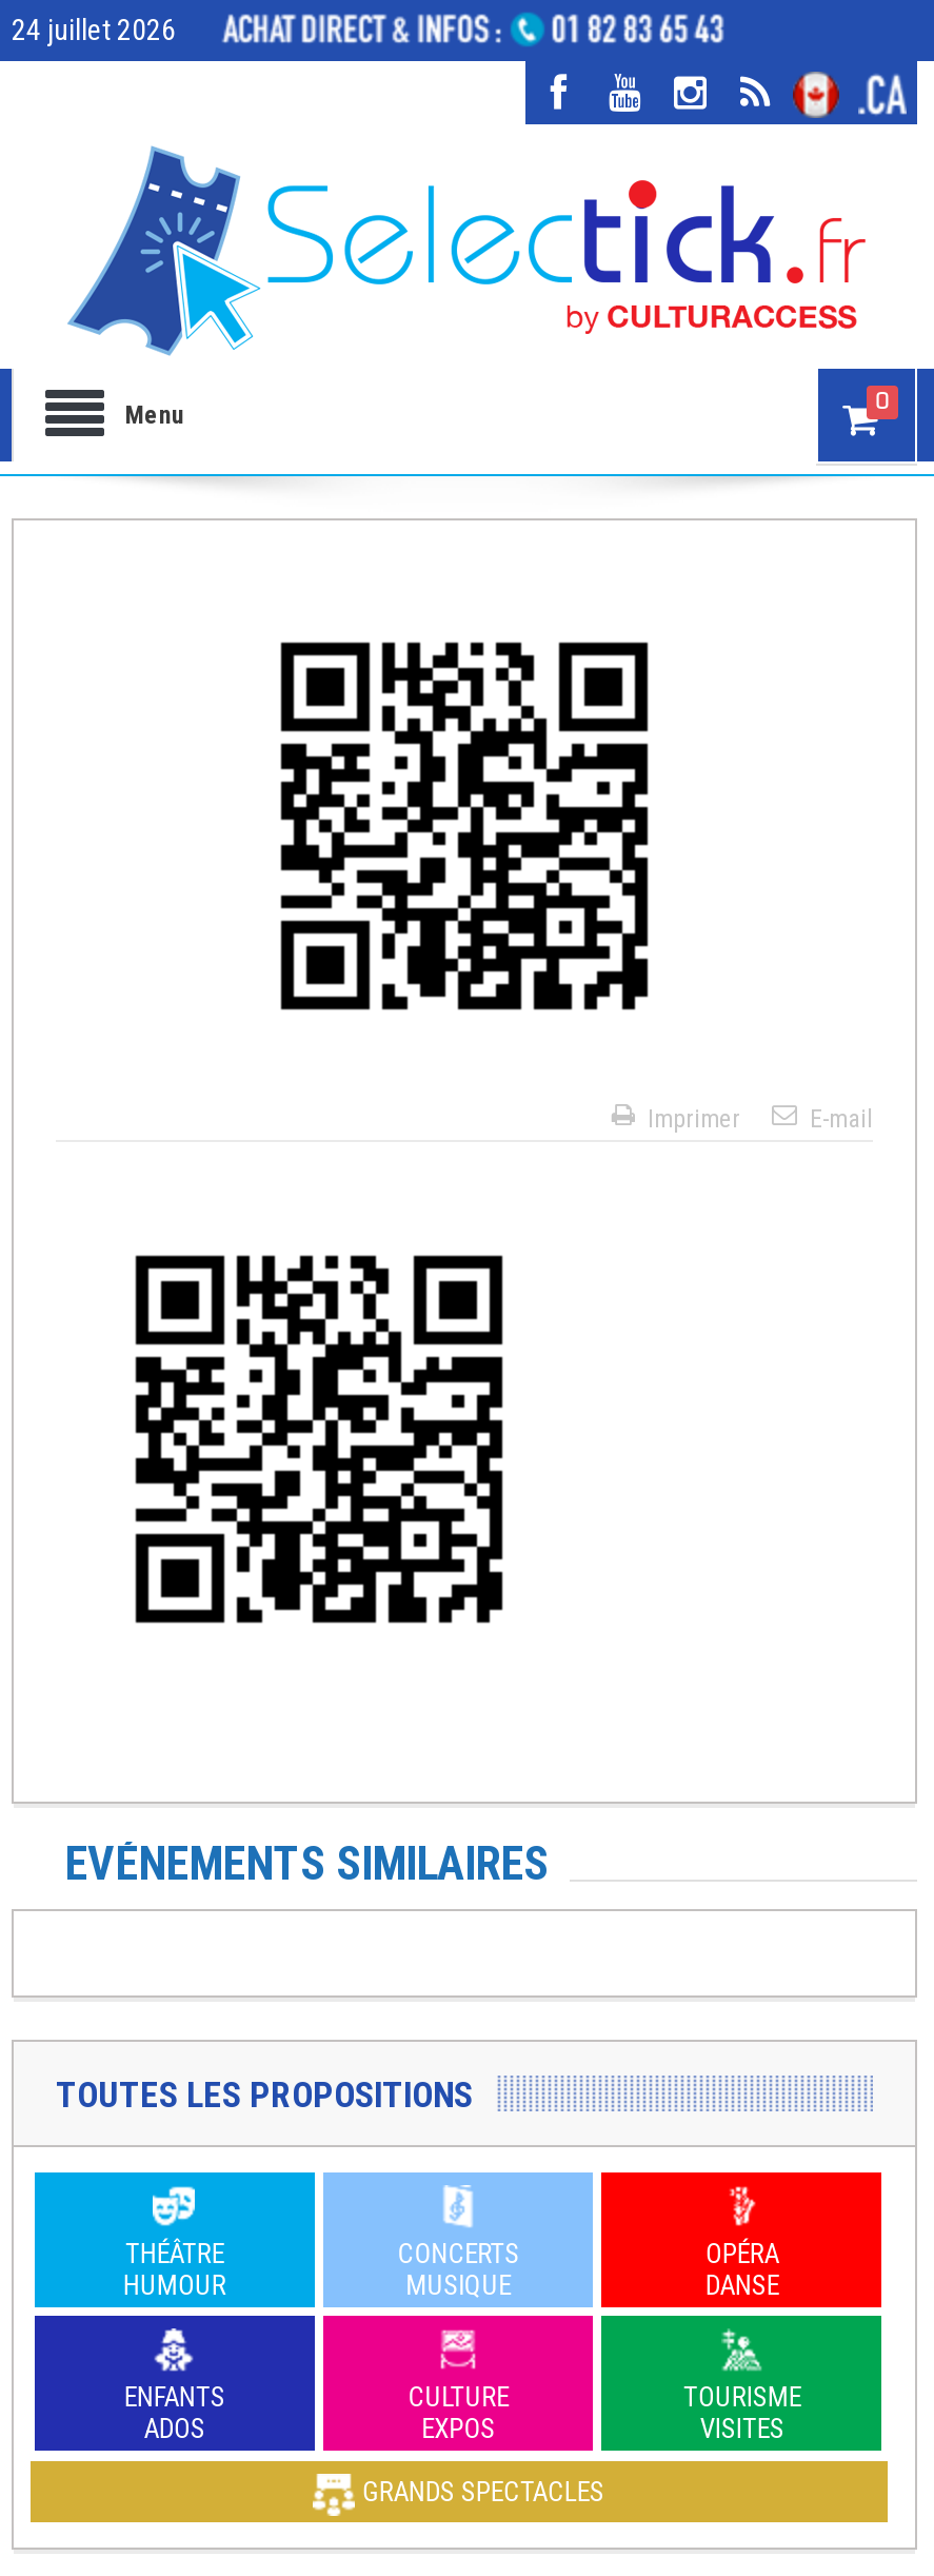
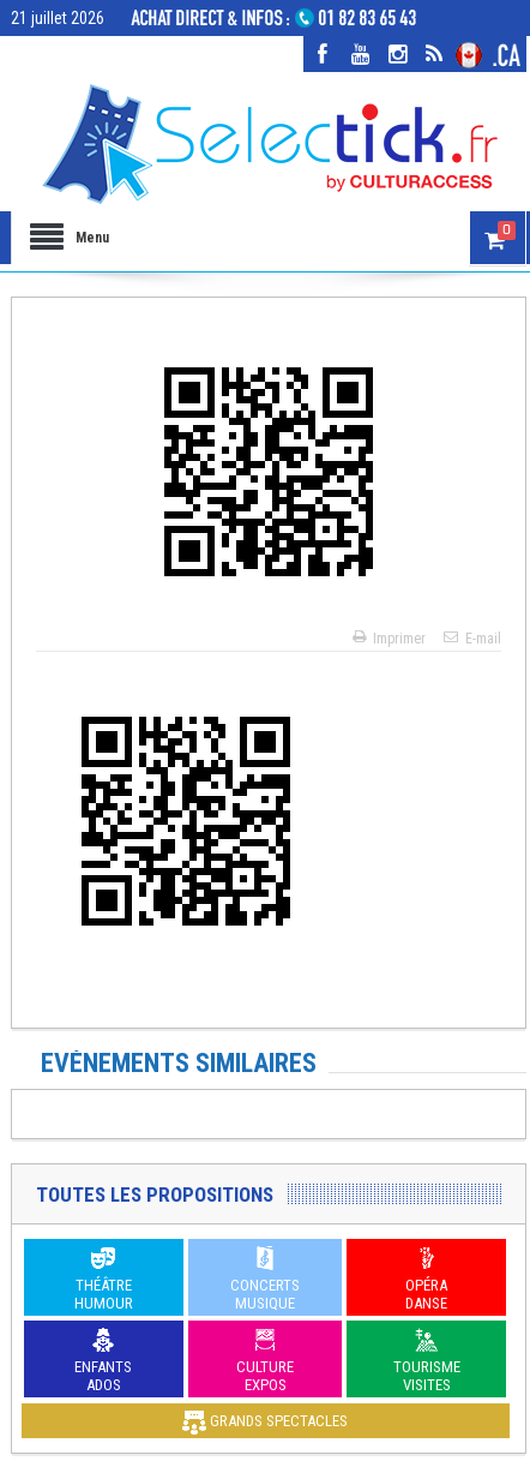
- 24 juillet 2026
+ 21 juillet 2026
